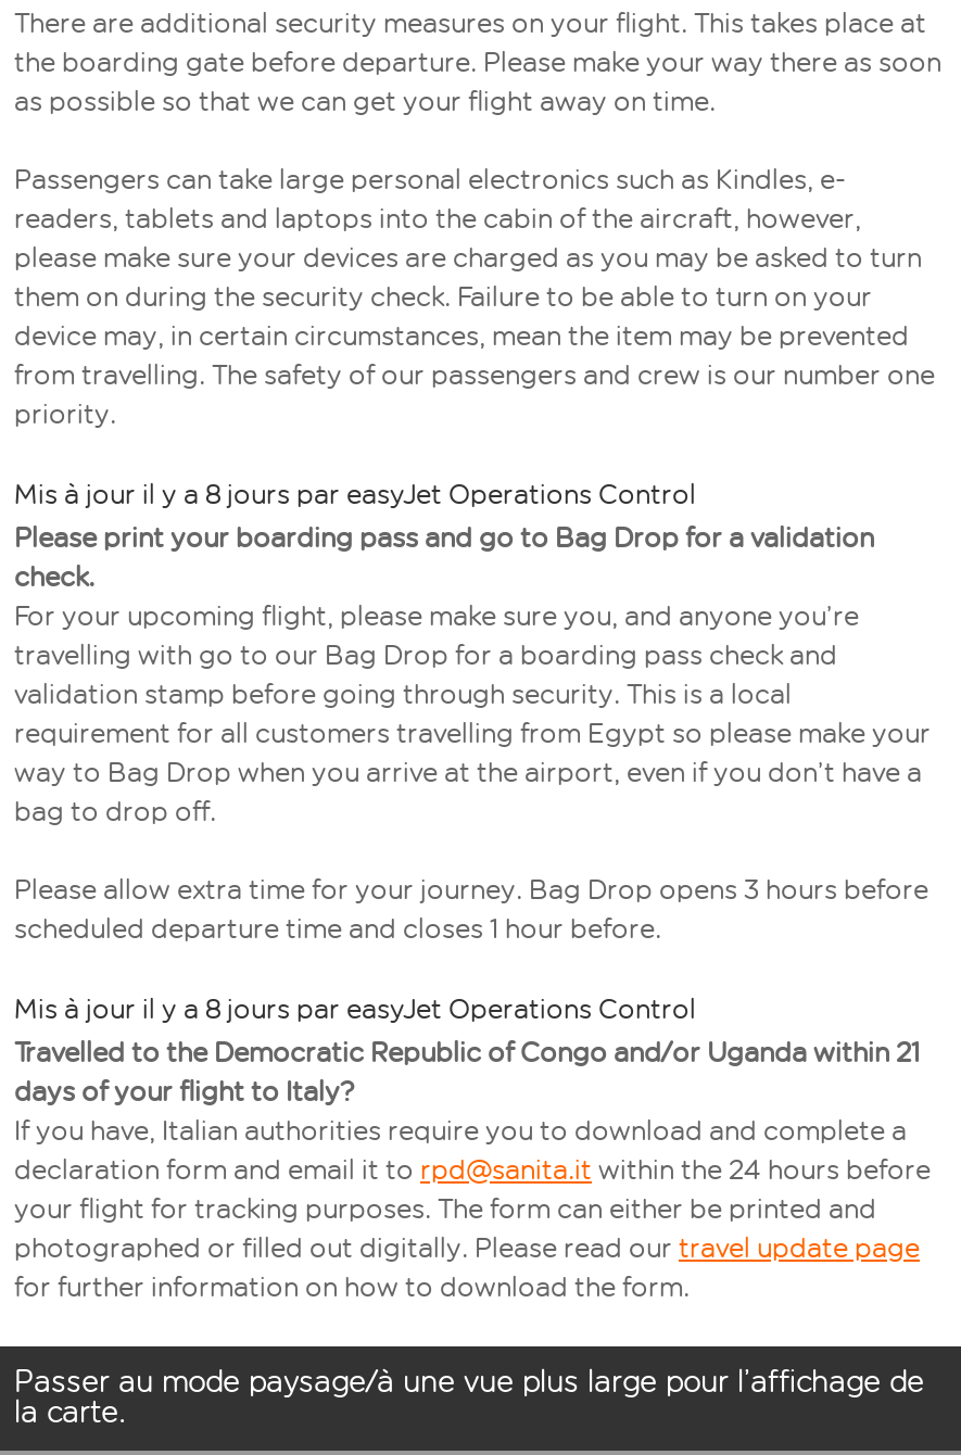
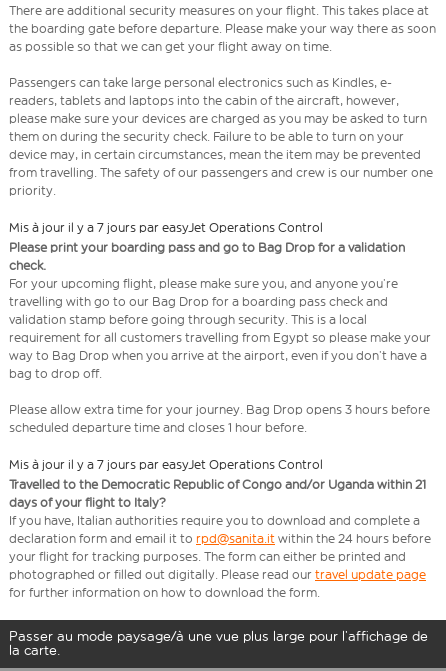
- Mis à jour il y a 8 jours par easyJet Operations Control
+ Mis à jour il y a 7 jours par easyJet Operations Control

- Mis à jour il y a 8 jours par easyJet Operations Control
+ Mis à jour il y a 7 jours par easyJet Operations Control
